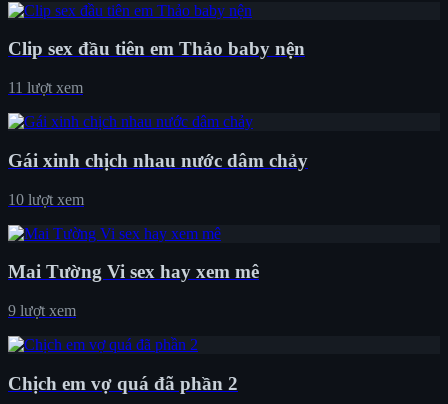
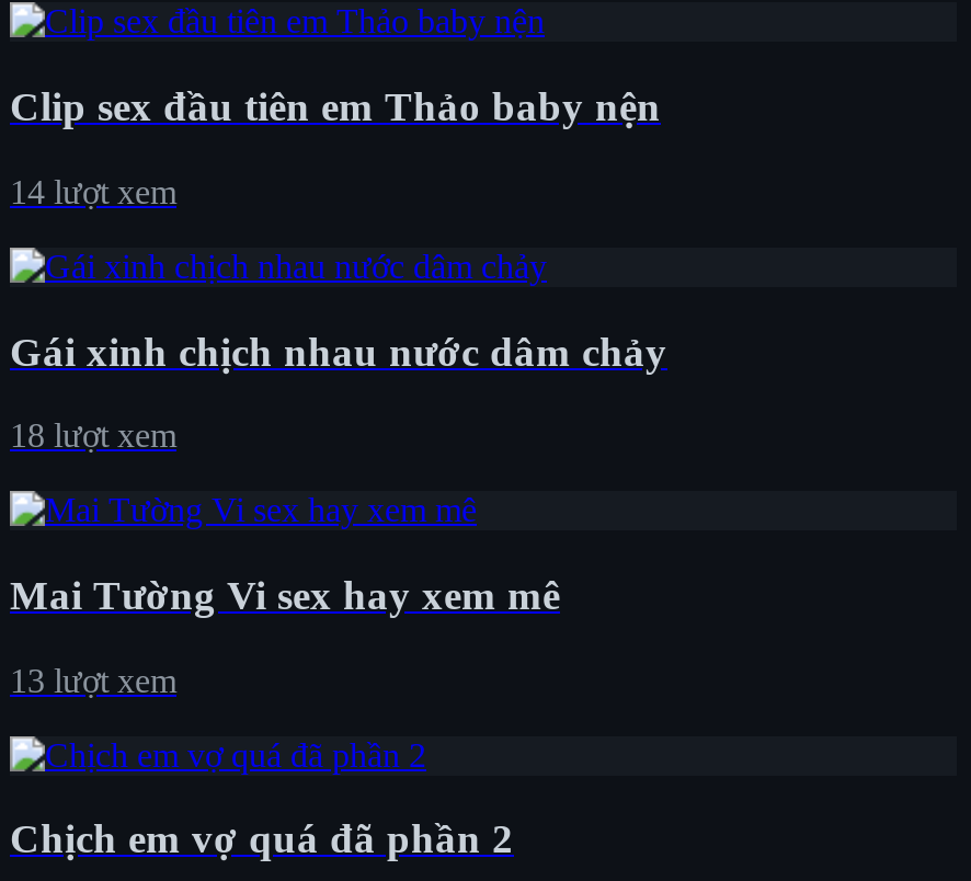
- 11 lượt xem
+ 14 lượt xem

- 10 lượt xem
+ 18 lượt xem

- 9 lượt xem
+ 13 lượt xem
